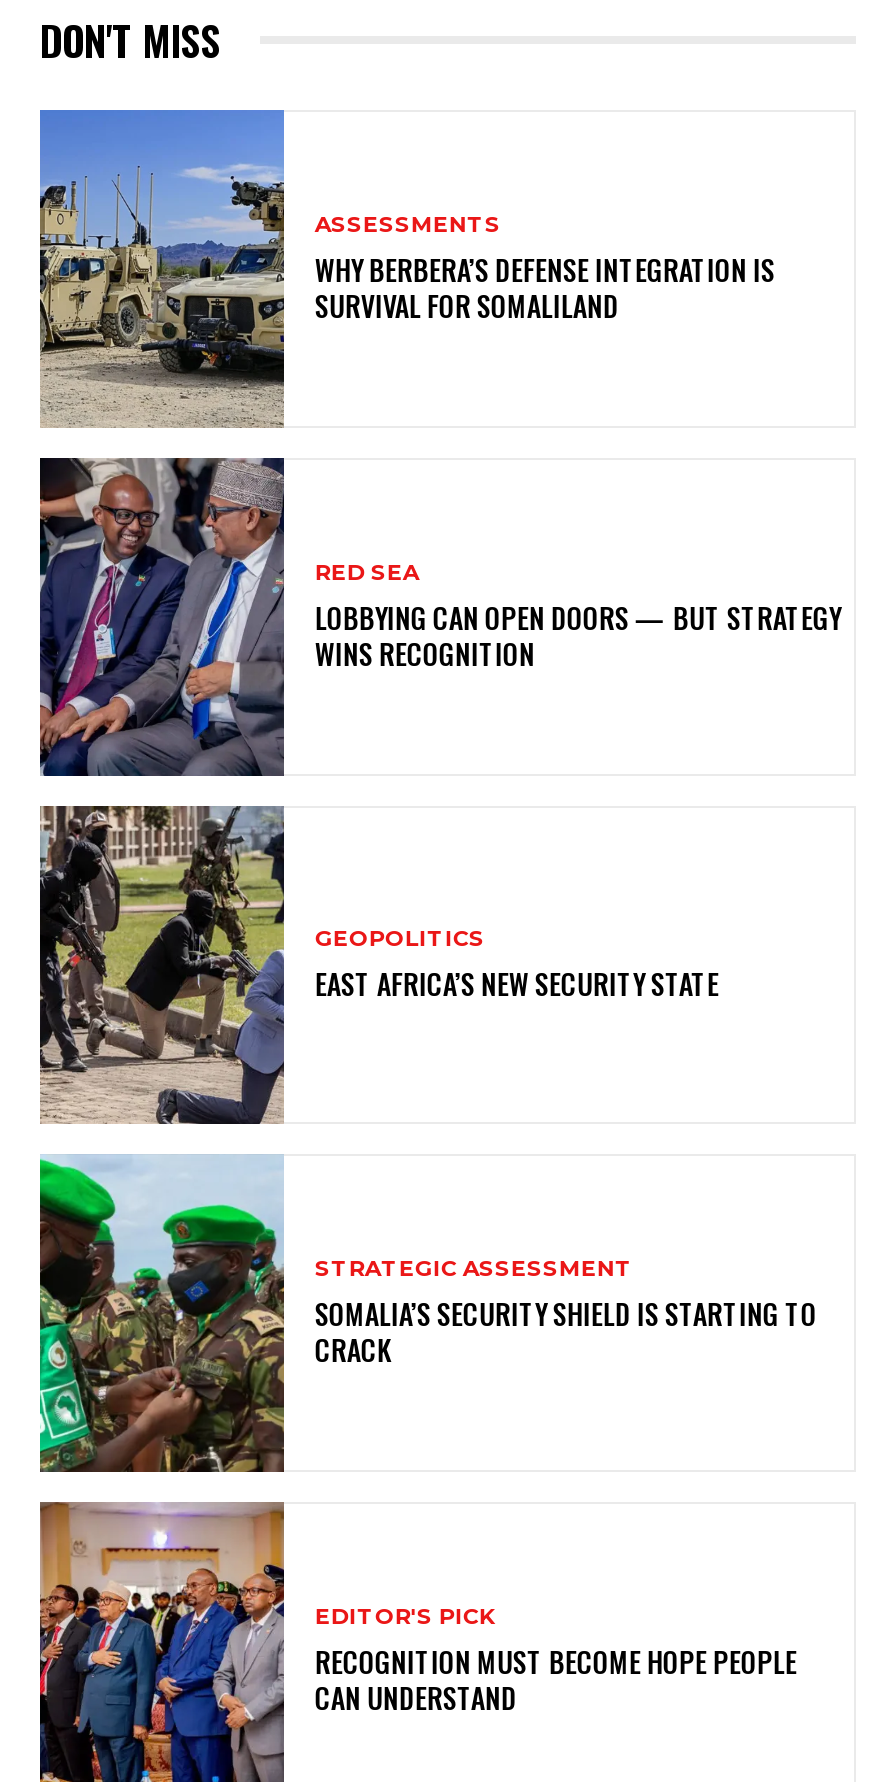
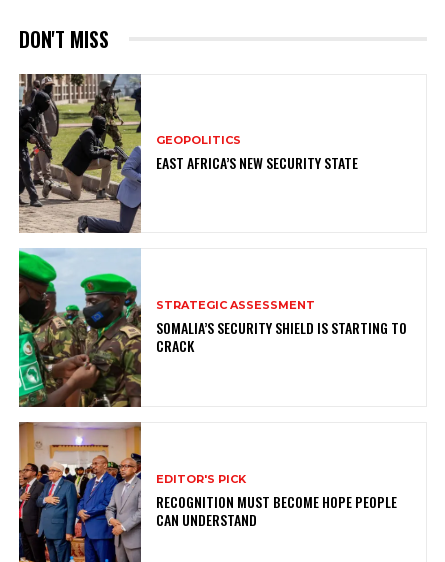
- [image]
- ASSESSMENTS
- WHY BERBERA’S DEFENSE INTEGRATION IS
- SURVIVAL FOR SOMALILAND

- [image]
- RED SEA
- LOBBYING CAN OPEN DOORS — BUT STRATEGY
- WINS RECOGNITION
